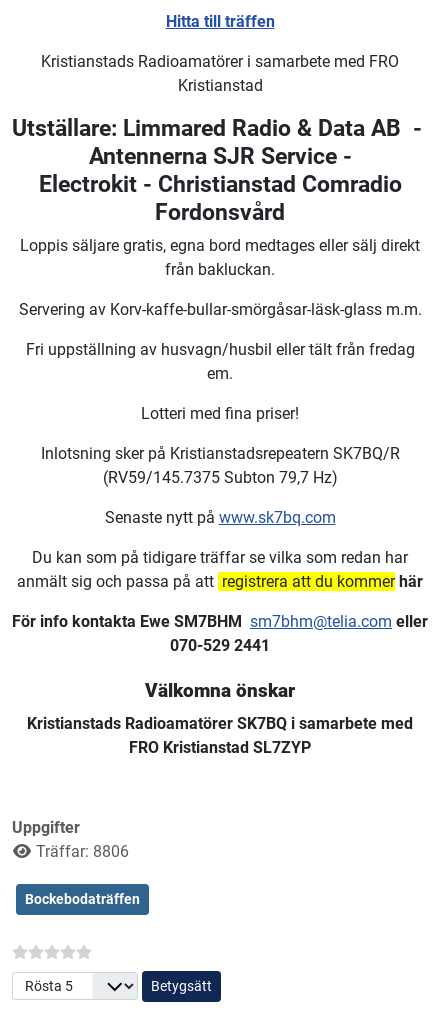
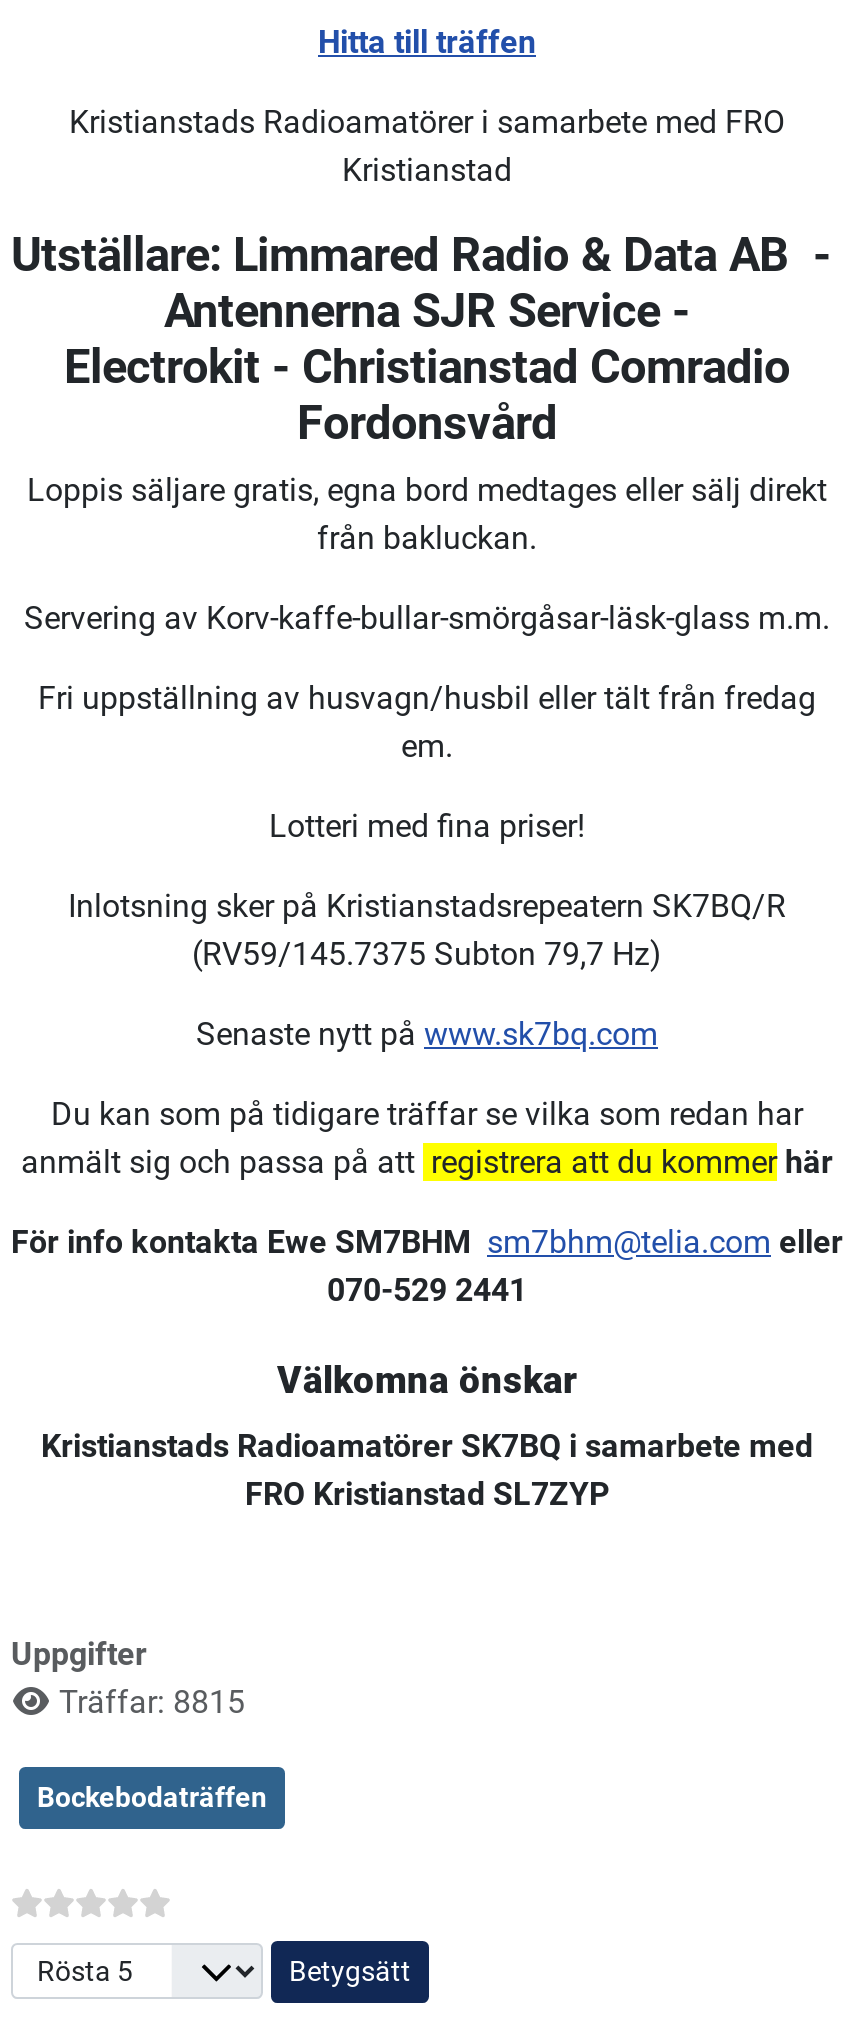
- Träffar: 8806
+ Träffar: 8815
